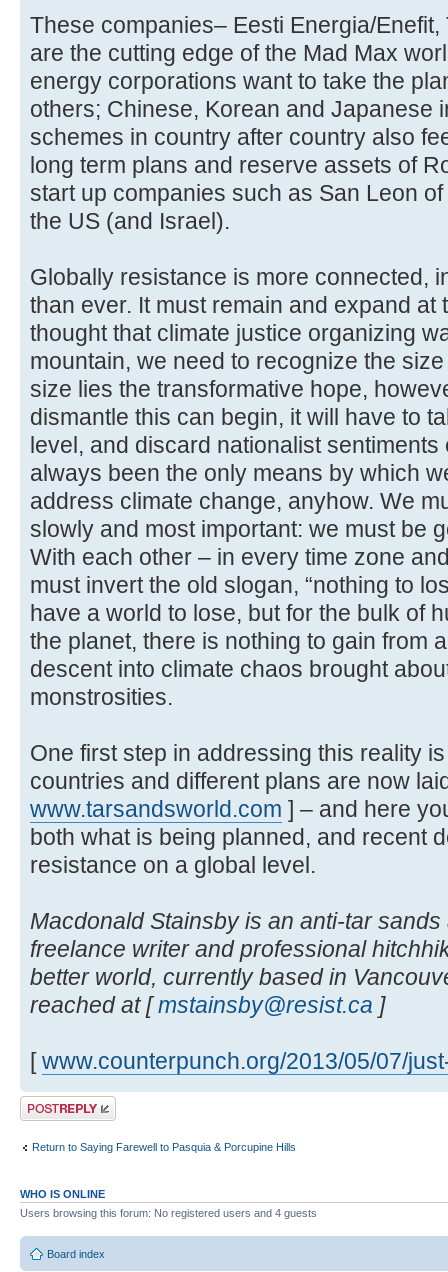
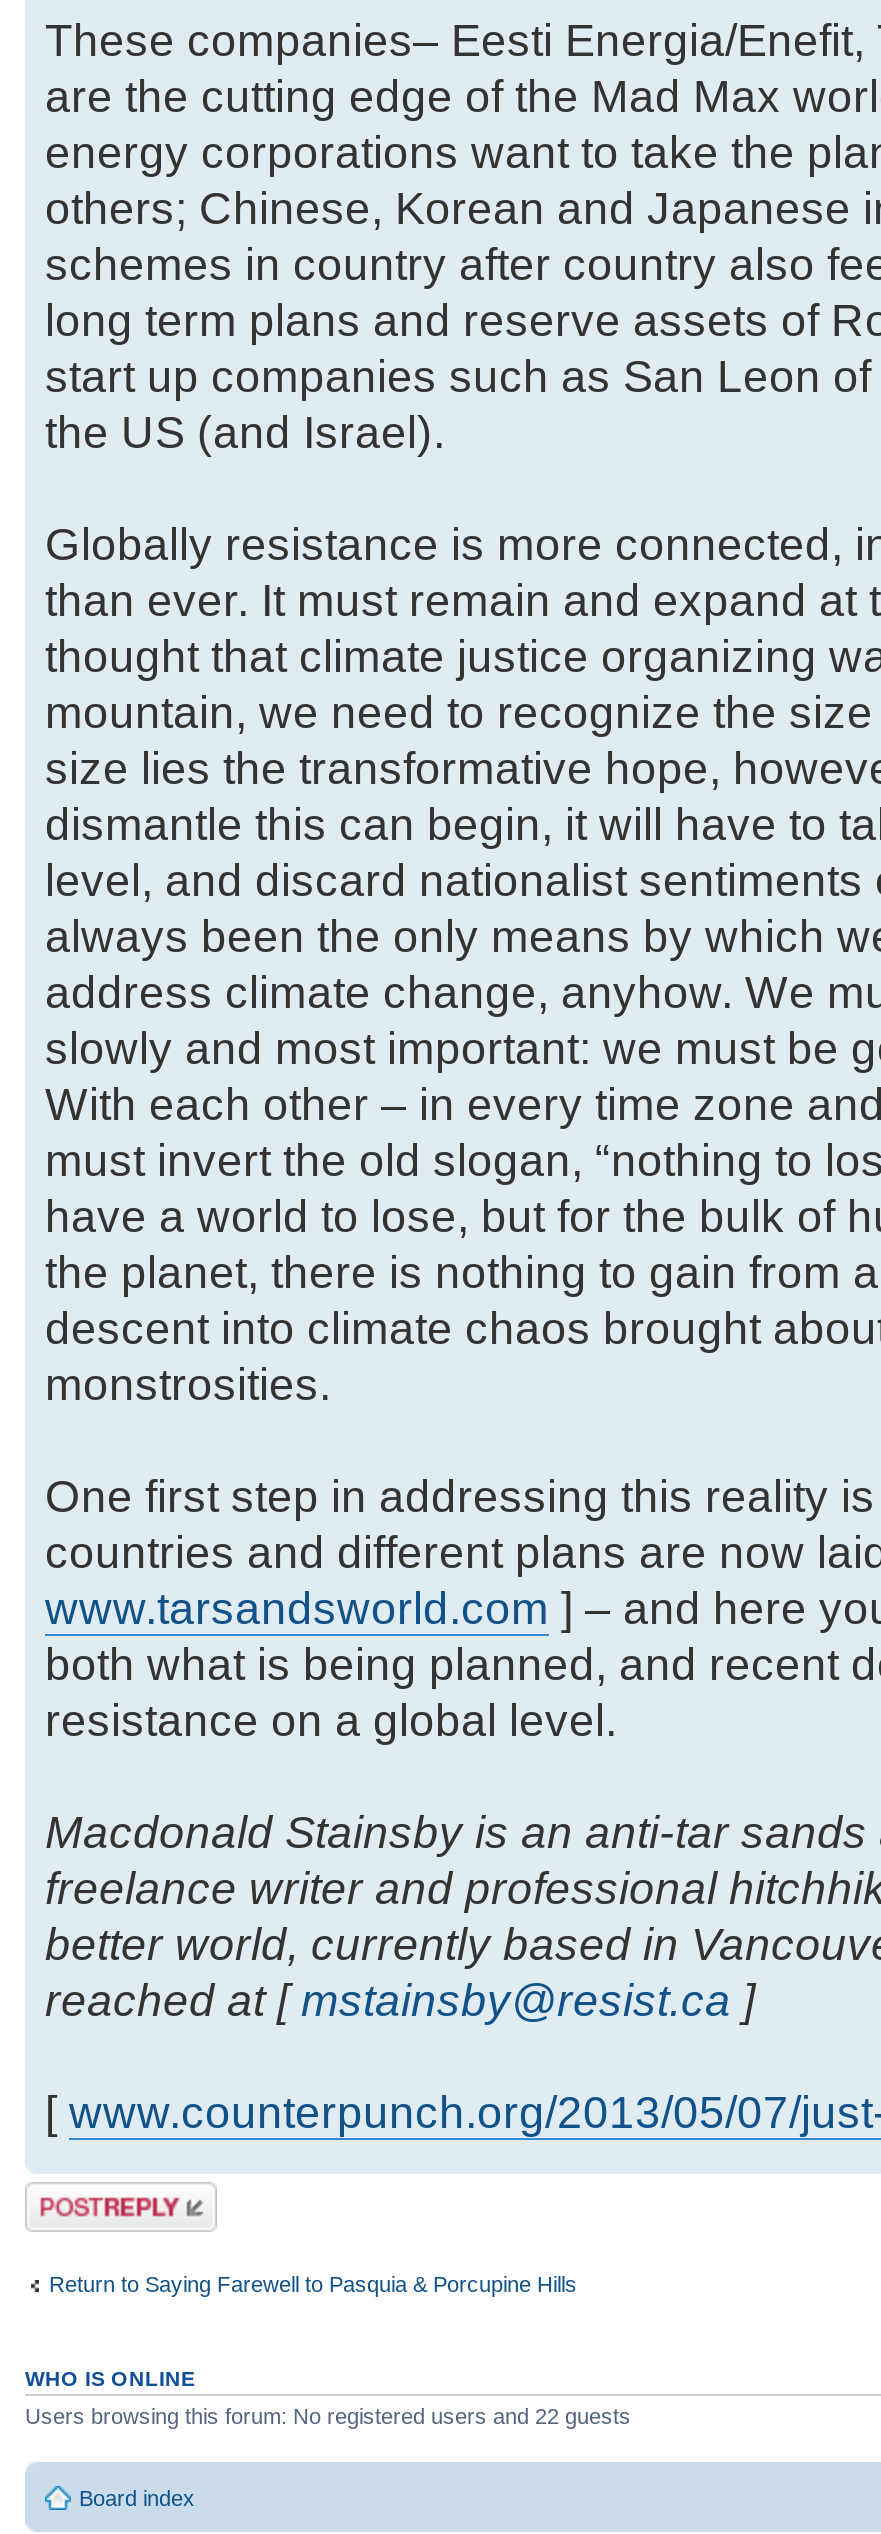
- Users browsing this forum: No registered users and 4 guests
+ Users browsing this forum: No registered users and 22 guests
